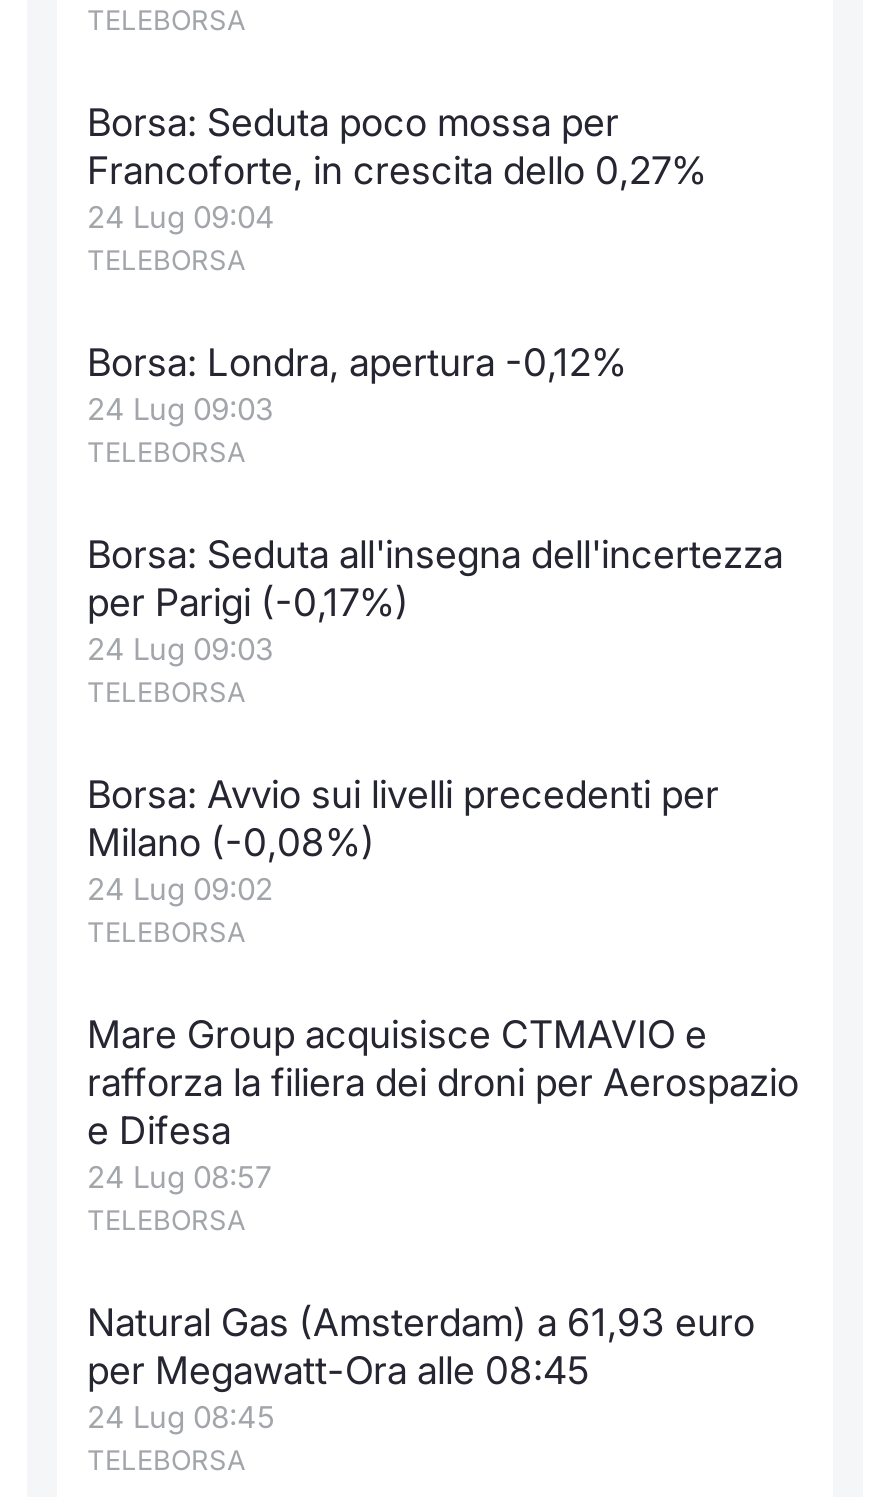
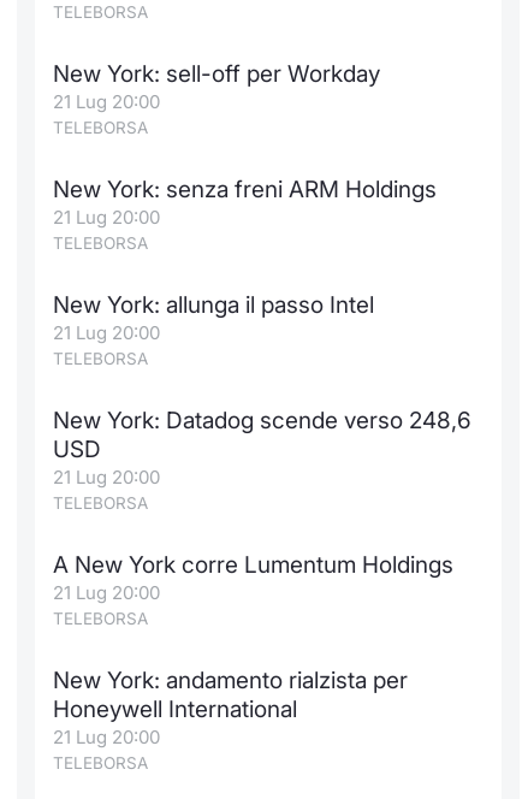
- Borsa: Seduta poco mossa per
- Francoforte, in crescita dello 0,27%
- 24 Lug 09:04
+ New York: sell-off per Workday
+ 21 Lug 20:00

- Borsa: Londra, apertura -0,12%
- 24 Lug 09:03
+ New York: senza freni ARM Holdings
+ 21 Lug 20:00

- Borsa: Seduta all'insegna dell'incertezza
- per Parigi (-0,17%)
- 24 Lug 09:03
+ New York: allunga il passo Intel
+ 21 Lug 20:00

- Borsa: Avvio sui livelli precedenti per
- Milano (-0,08%)
- 24 Lug 09:02
+ New York: Datadog scende verso 248,6
+ USD
+ 21 Lug 20:00

- Mare Group acquisisce CTMAVIO e
- rafforza la filiera dei droni per Aerospazio
- e Difesa
- 24 Lug 08:57
+ A New York corre Lumentum Holdings
+ 21 Lug 20:00

- Natural Gas (Amsterdam) a 61,93 euro
- per Megawatt-Ora alle 08:45
- 24 Lug 08:45
+ New York: andamento rialzista per
+ Honeywell International
+ 21 Lug 20:00
